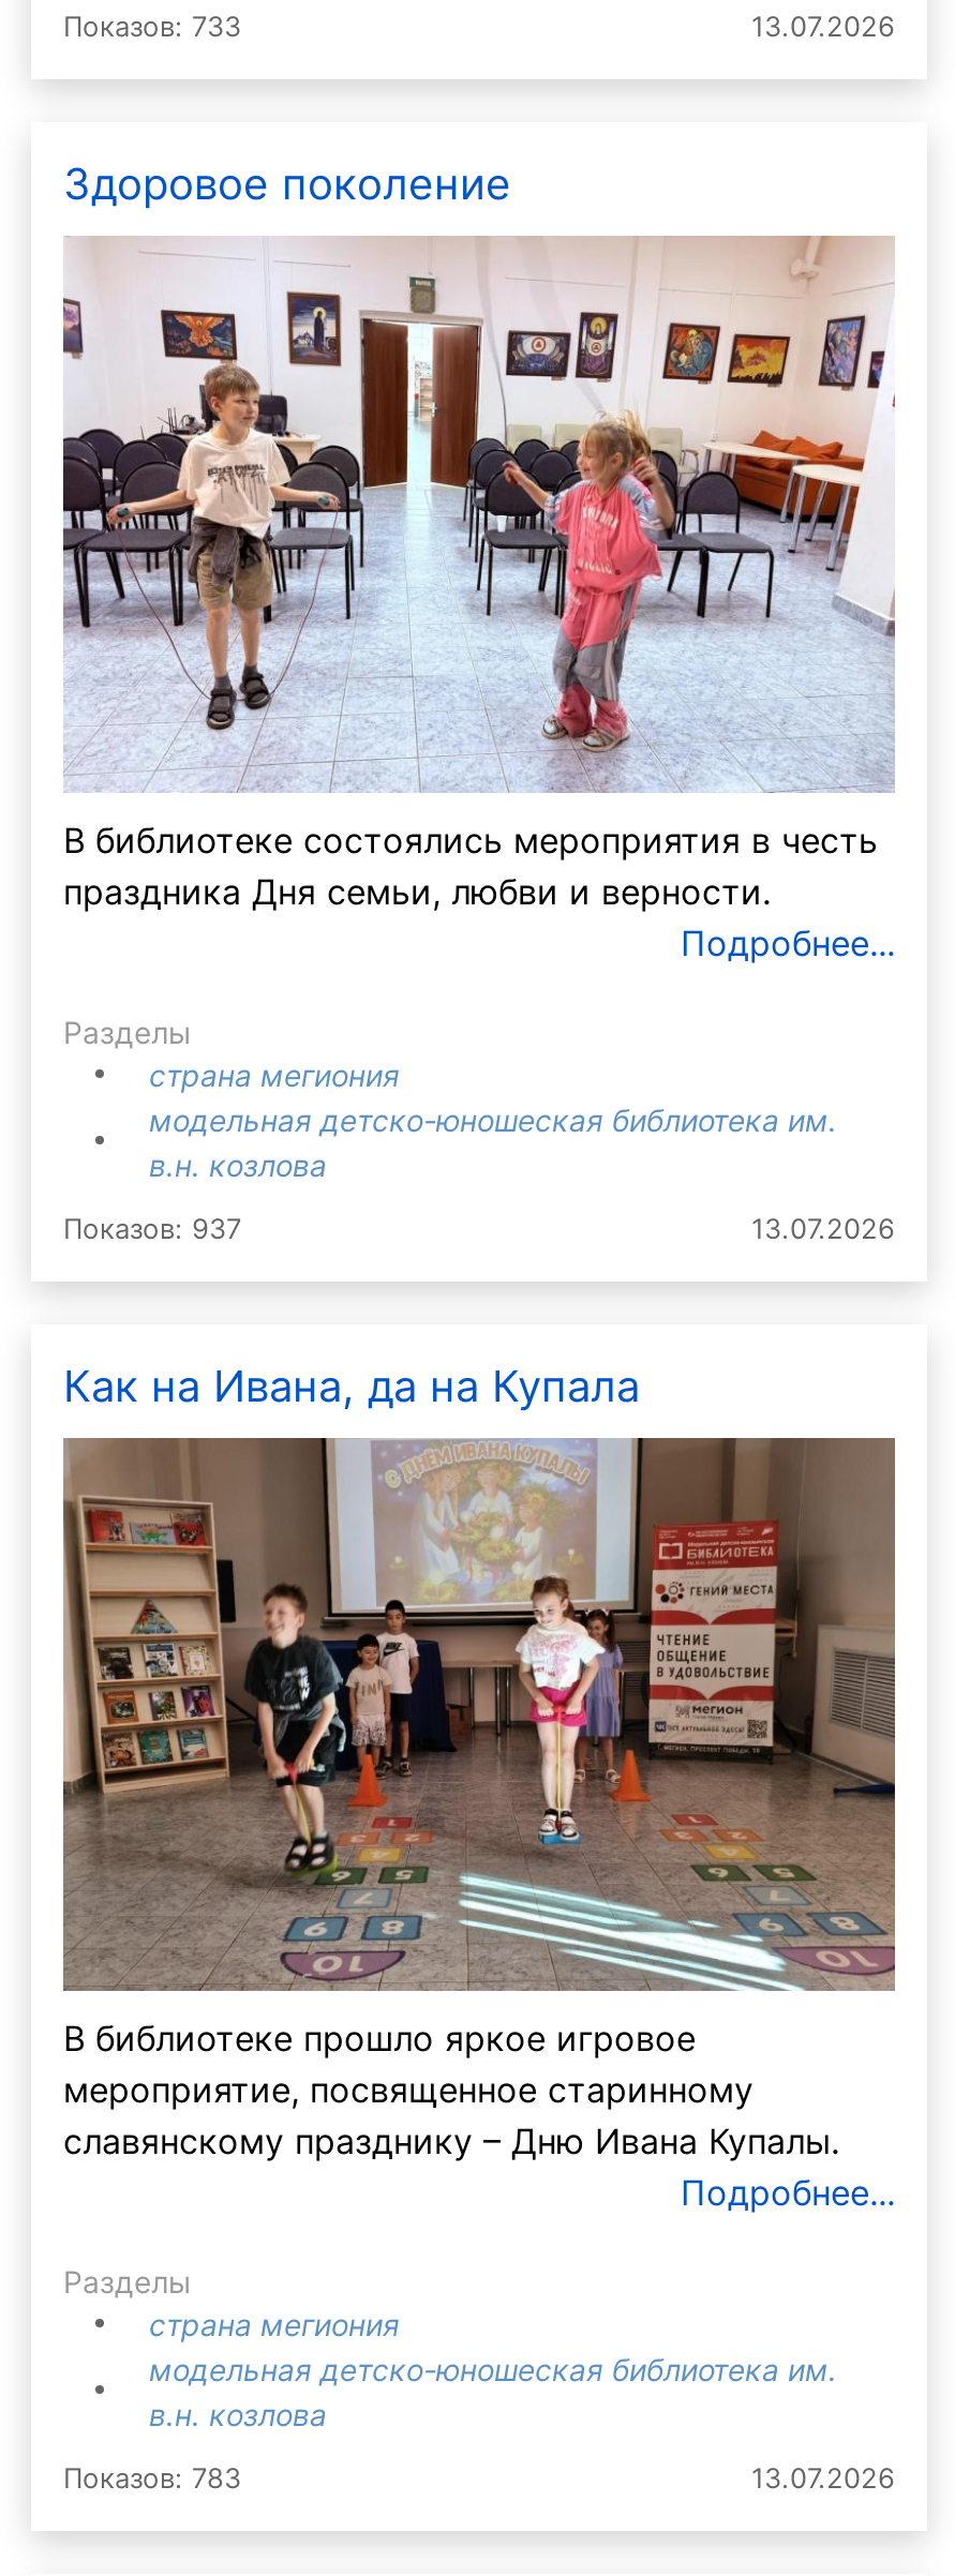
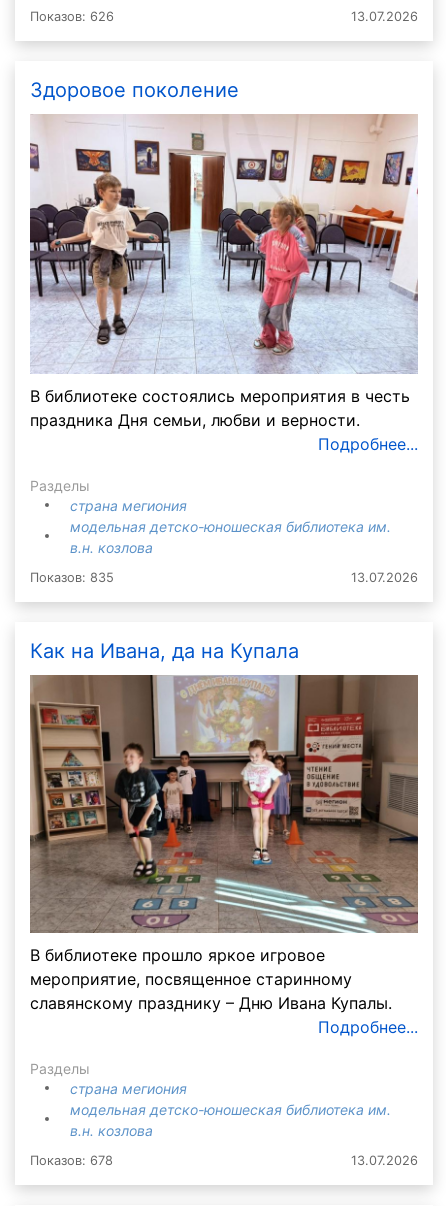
- Показов: 733
+ Показов: 626

- Показов: 937
+ Показов: 835

- Показов: 783
+ Показов: 678
